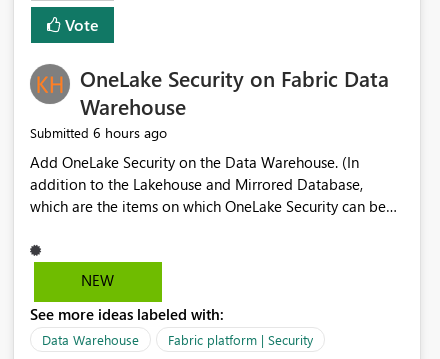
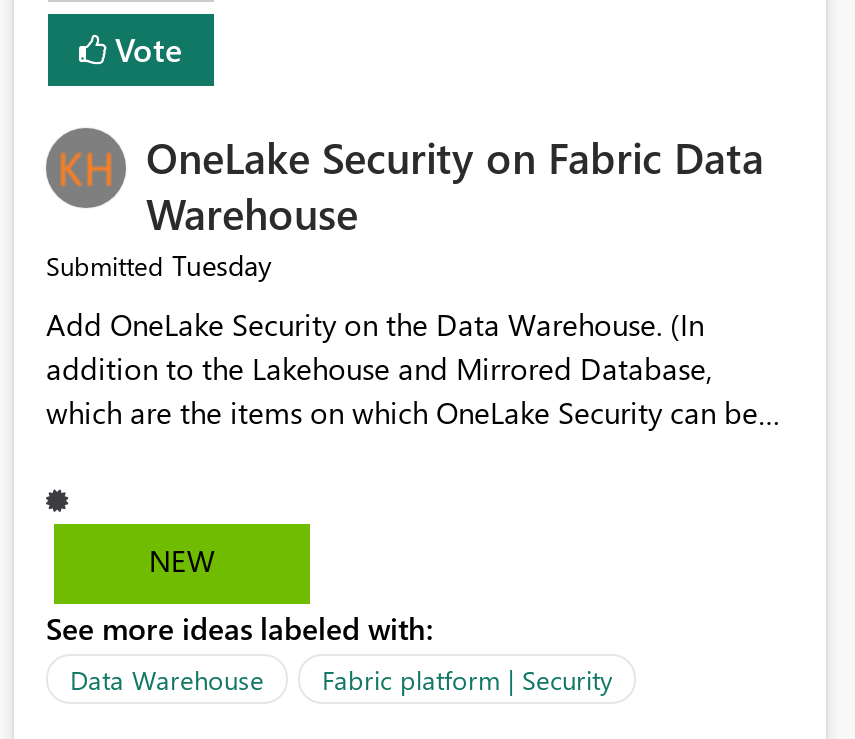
- Submitted 6 hours ago
+ Submitted Tuesday
